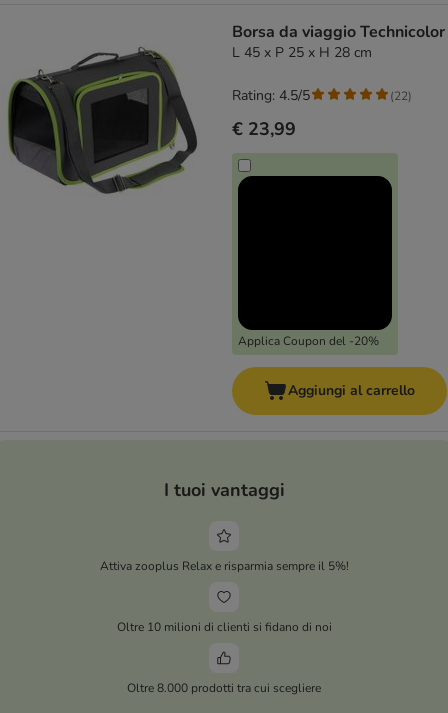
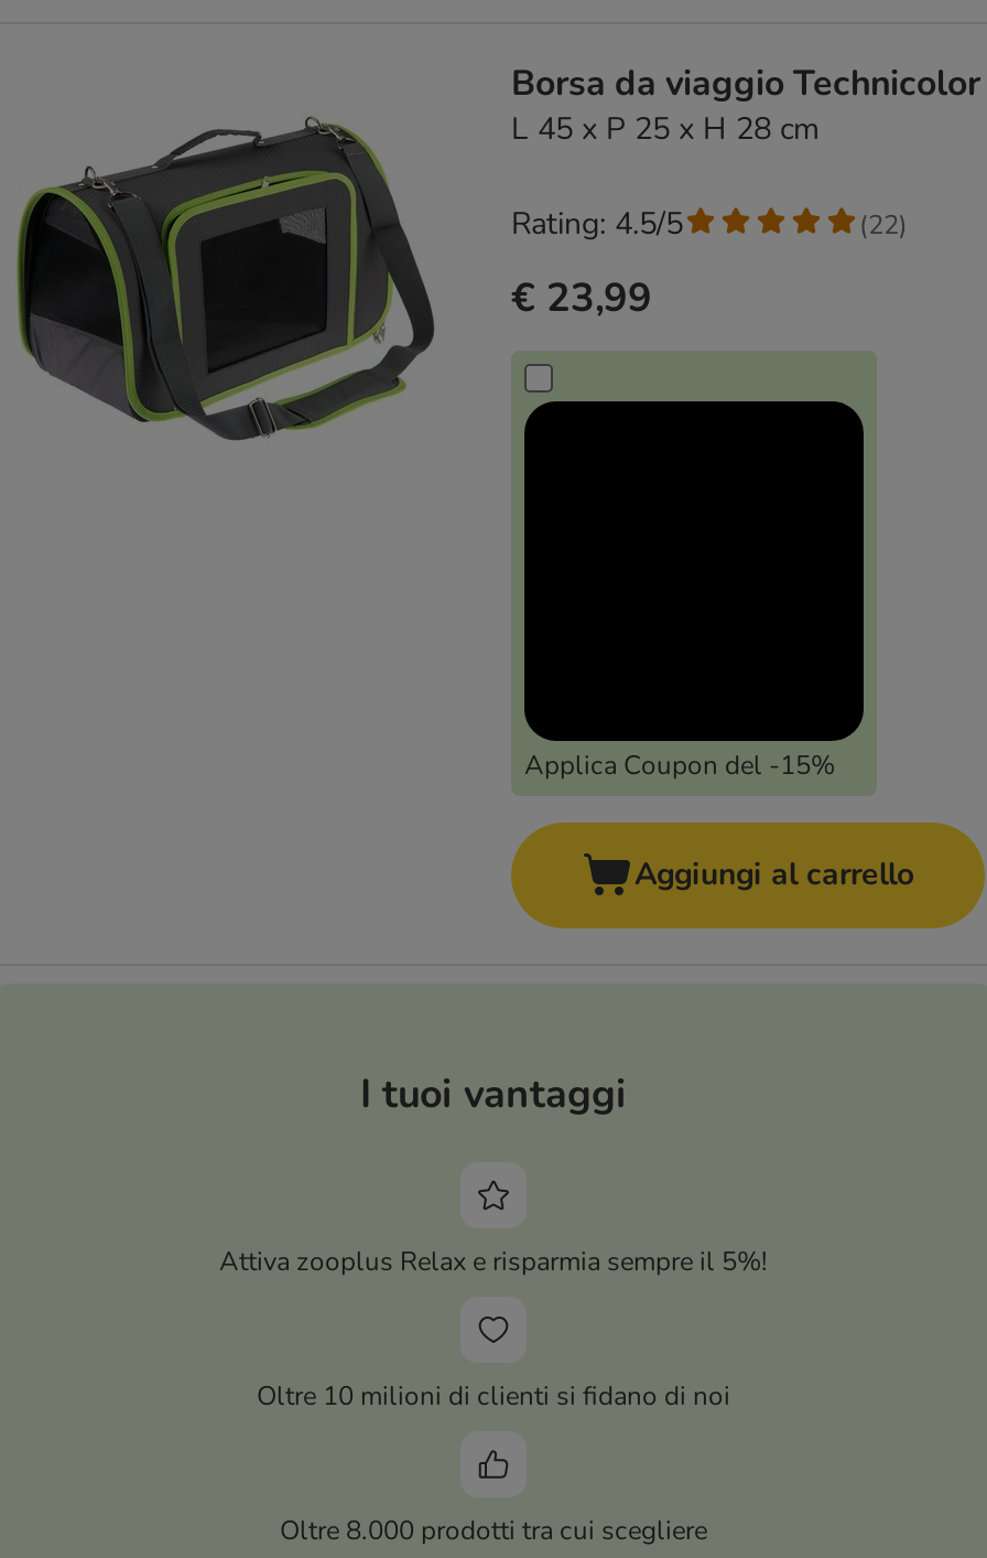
- Applica Coupon del -20%
+ Applica Coupon del -15%
